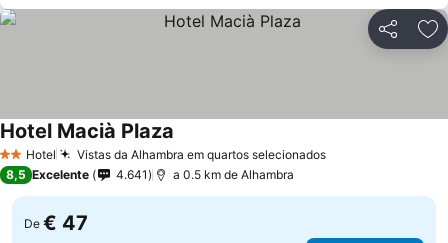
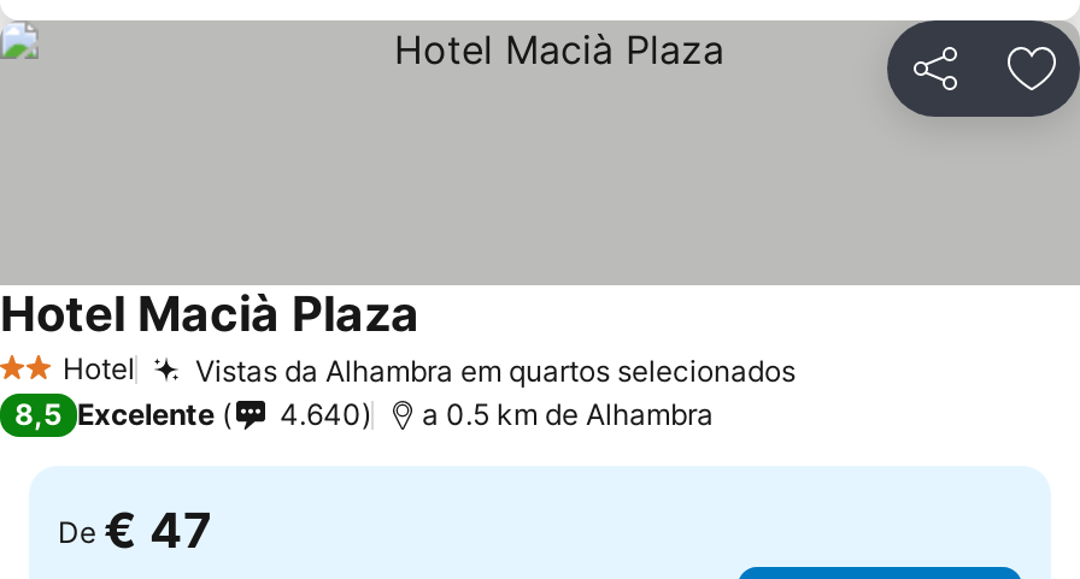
- 4.641
+ 4.640
